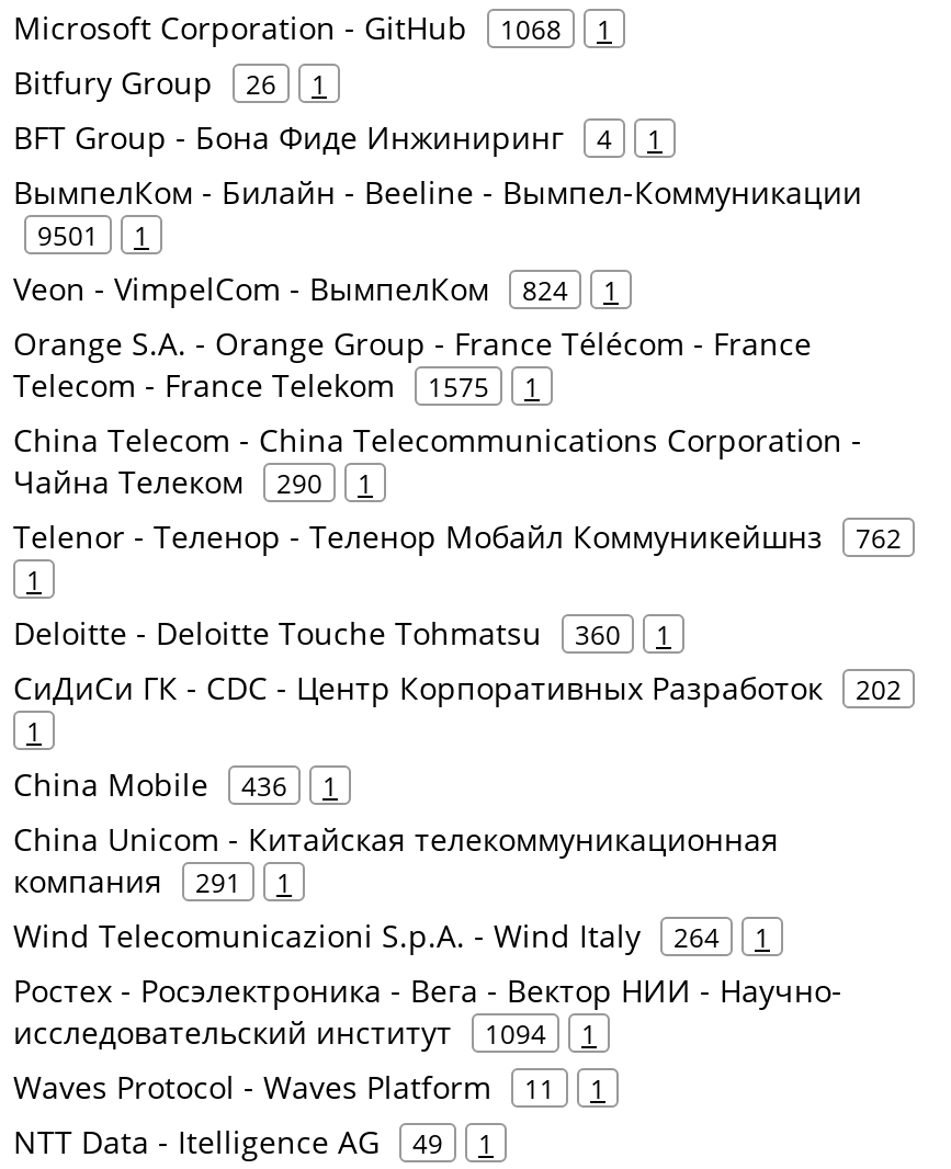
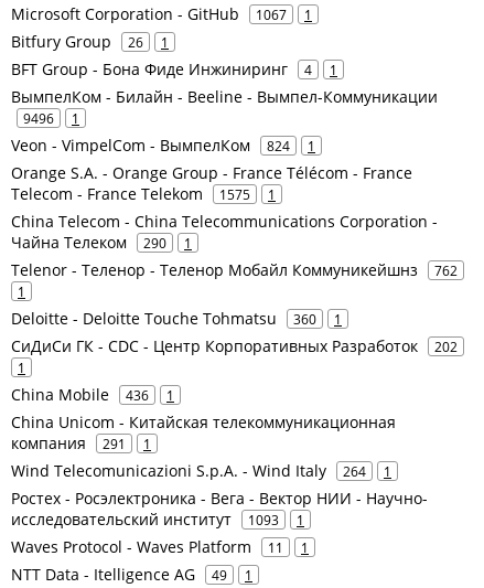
- Microsoft Corporation - GitHub 1068 1
+ Microsoft Corporation - GitHub 1067 1

- 9501 1
+ 9496 1

- исследовательский институт 1094 1
+ исследовательский институт 1093 1
